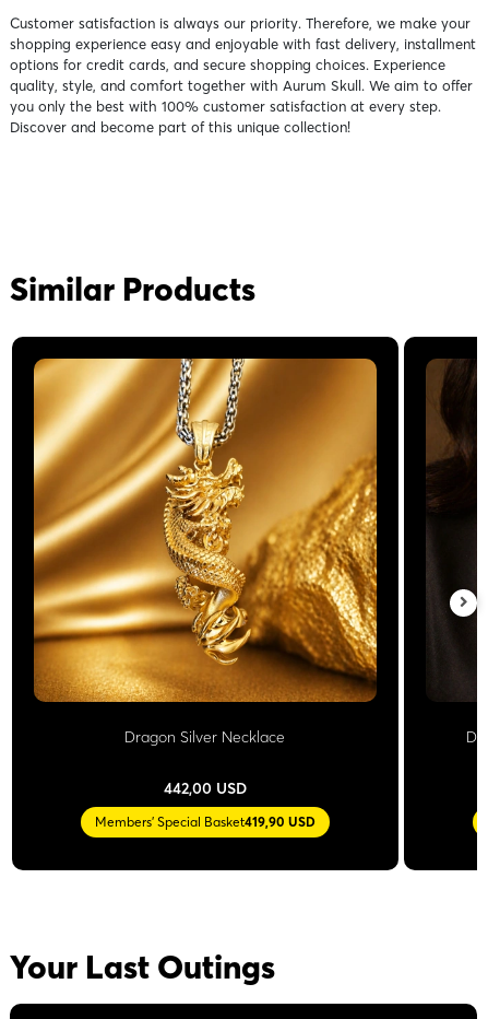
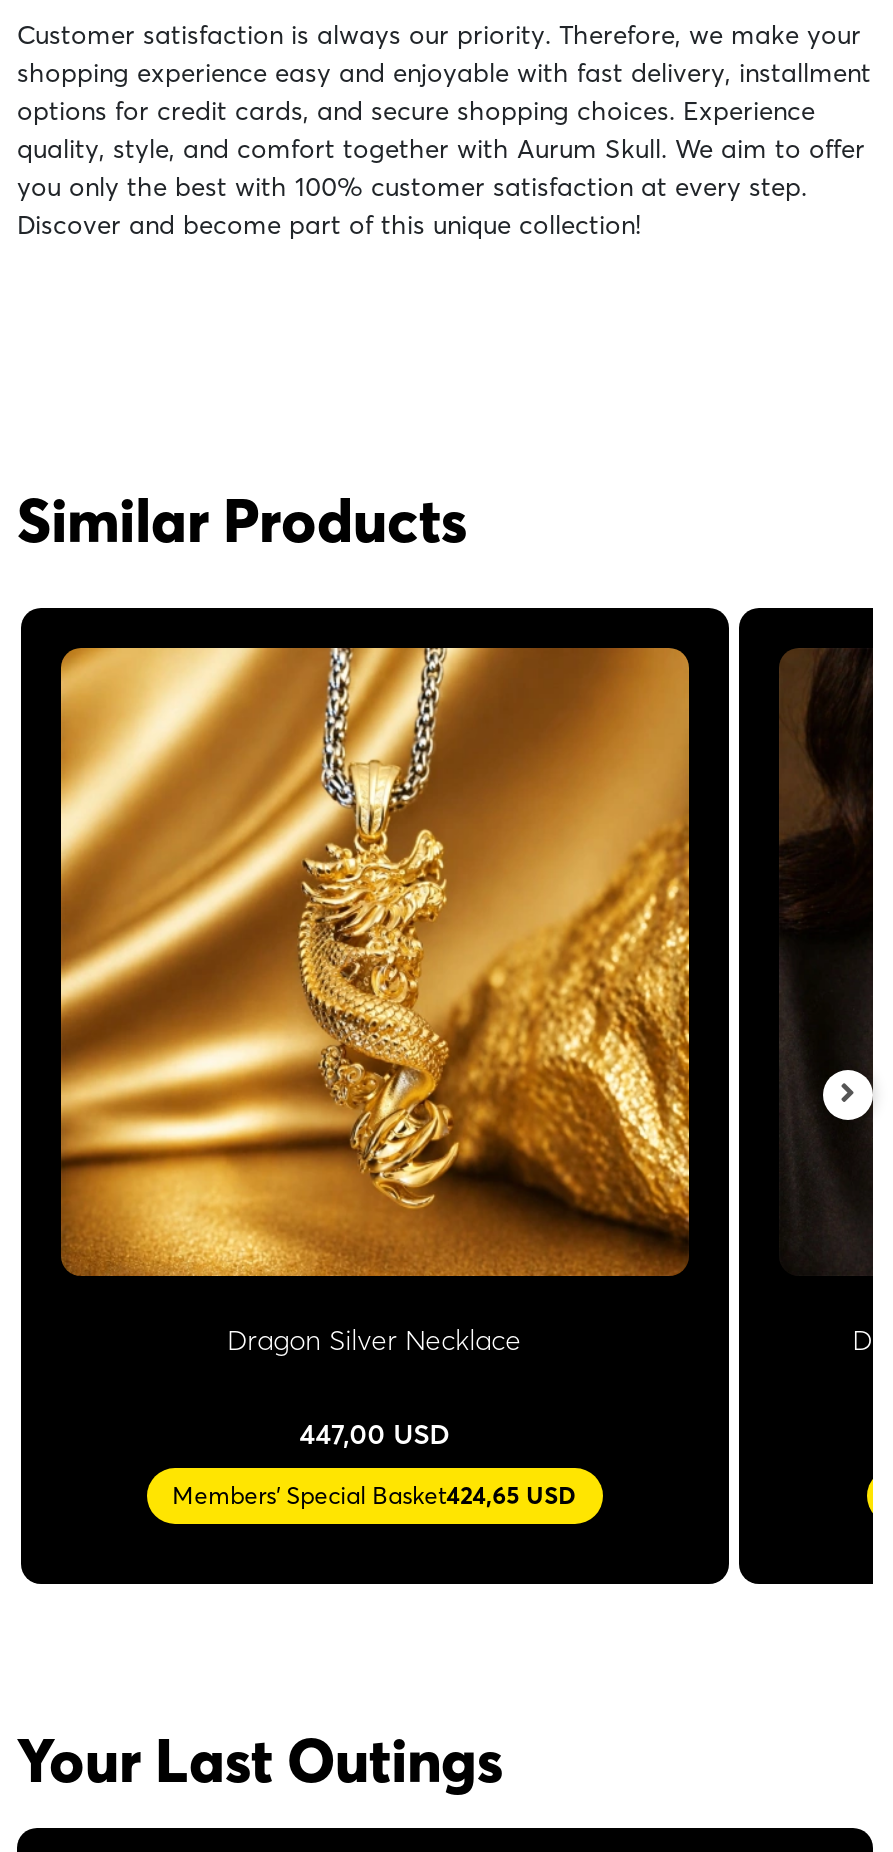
- 442,00 USD
+ 447,00 USD

- Members' Special Basket419,90 USD
+ Members' Special Basket424,65 USD
